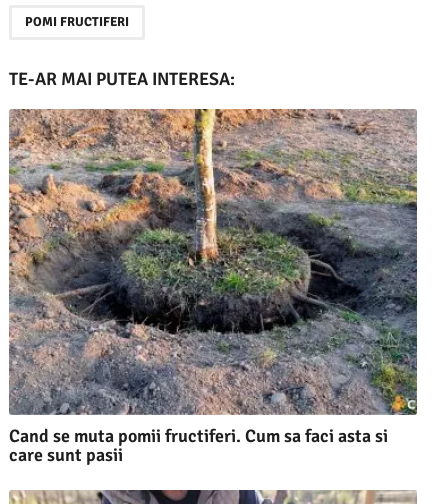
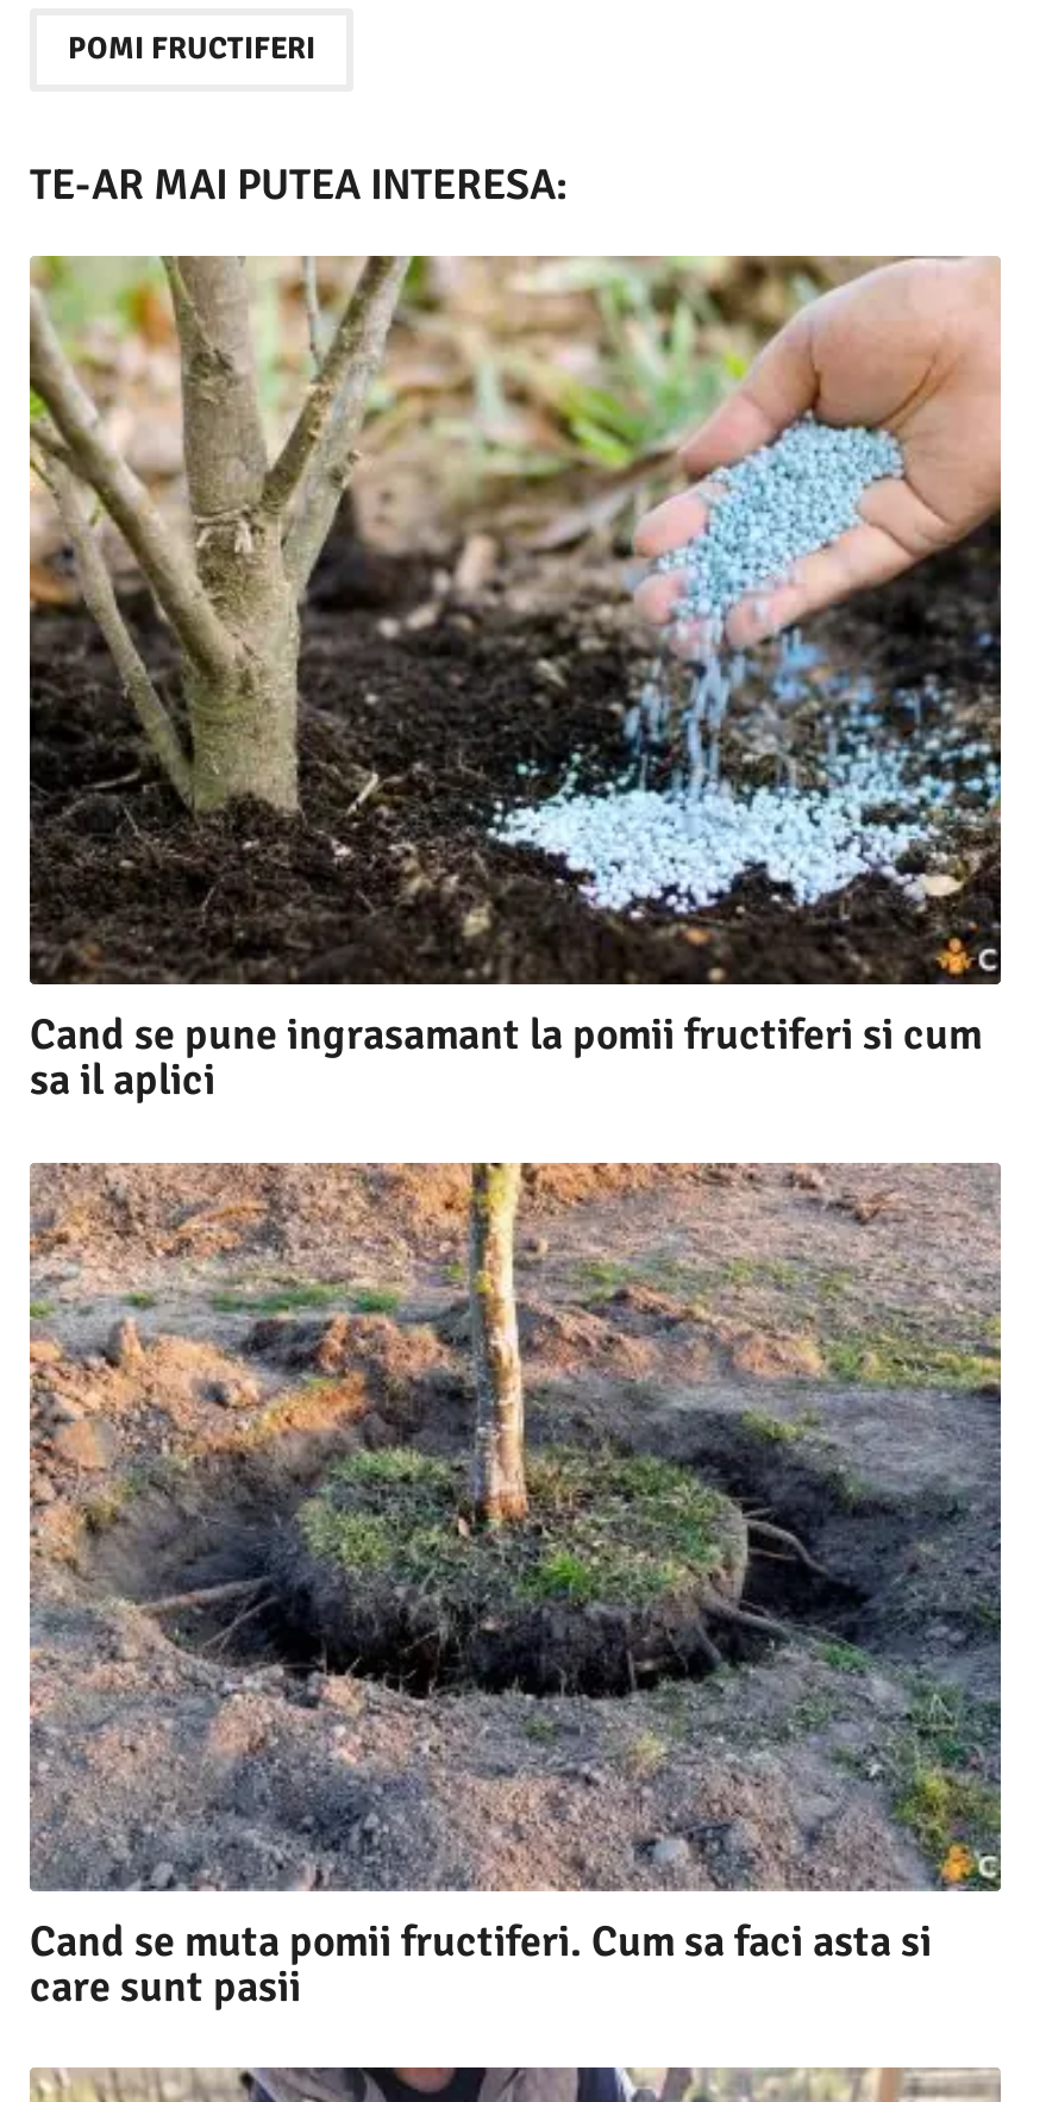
+ [image]
+ Cand se pune ingrasamant la pomii fructiferi si cum
+ sa il aplici
